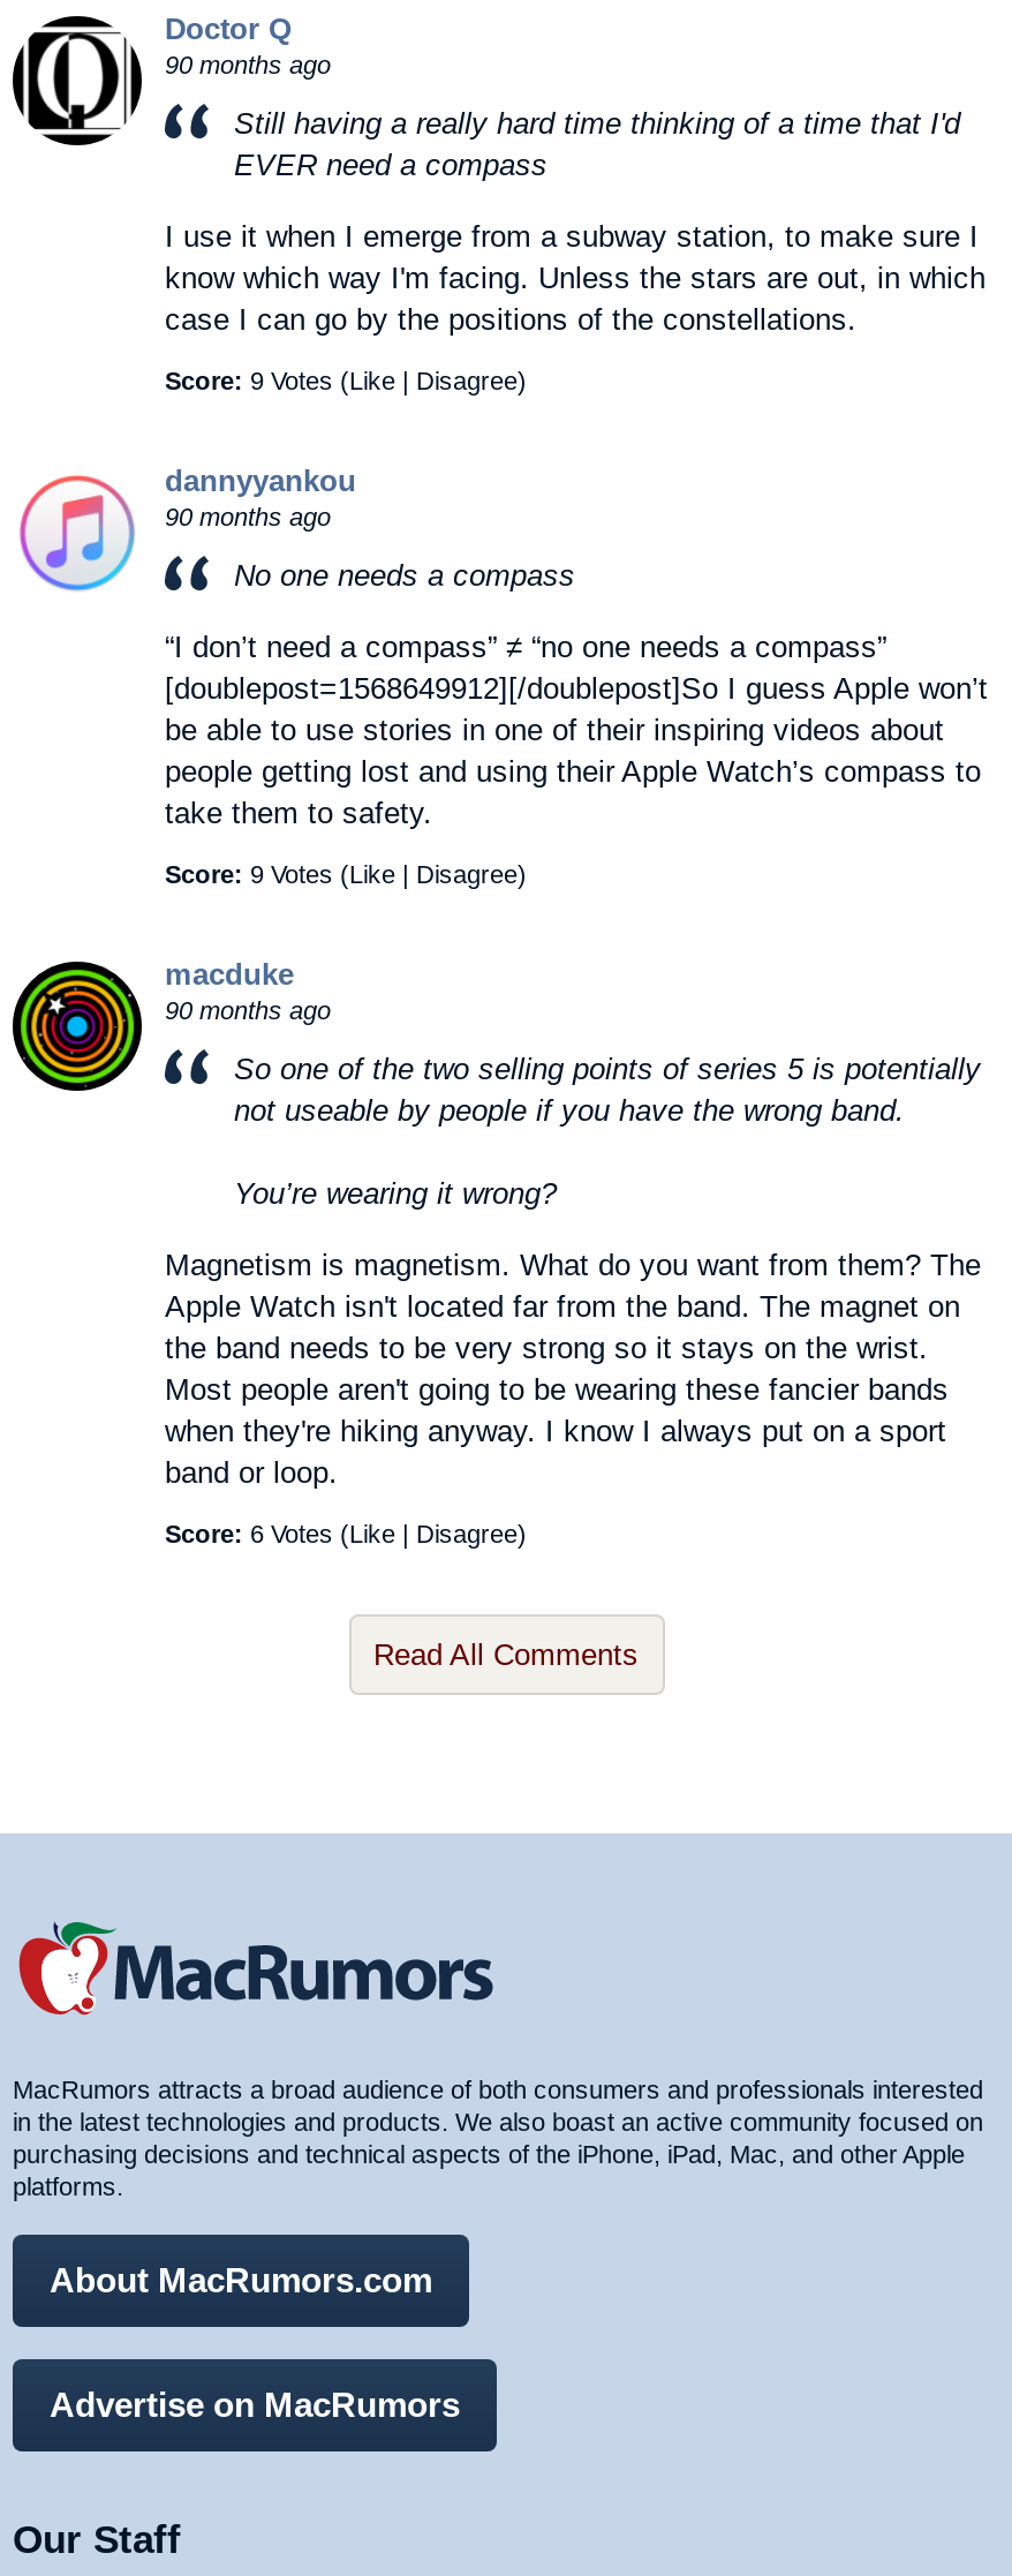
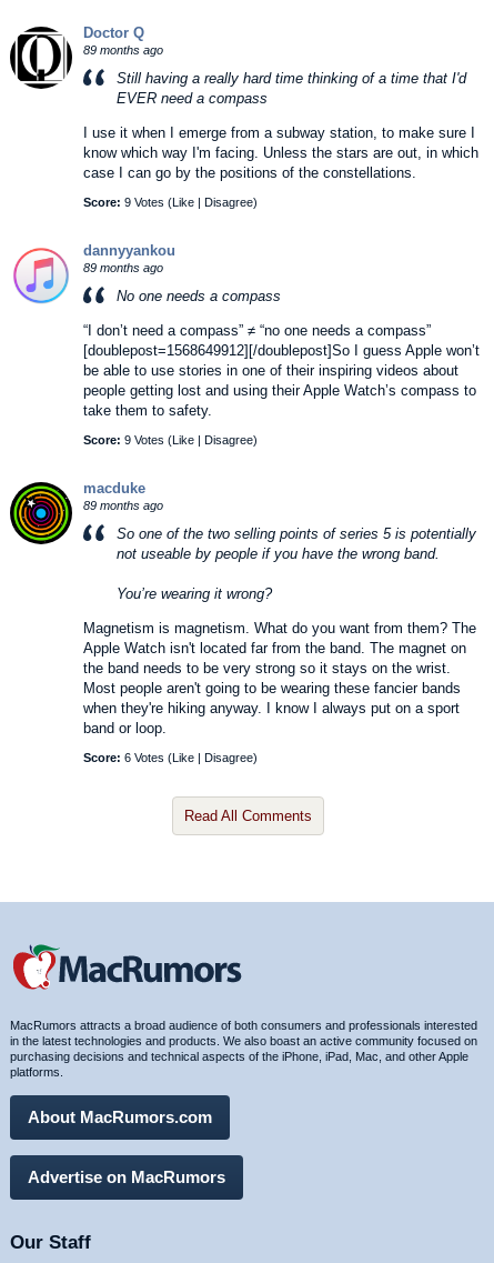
- 90 months ago
+ 89 months ago

- 90 months ago
+ 89 months ago

- 90 months ago
+ 89 months ago
